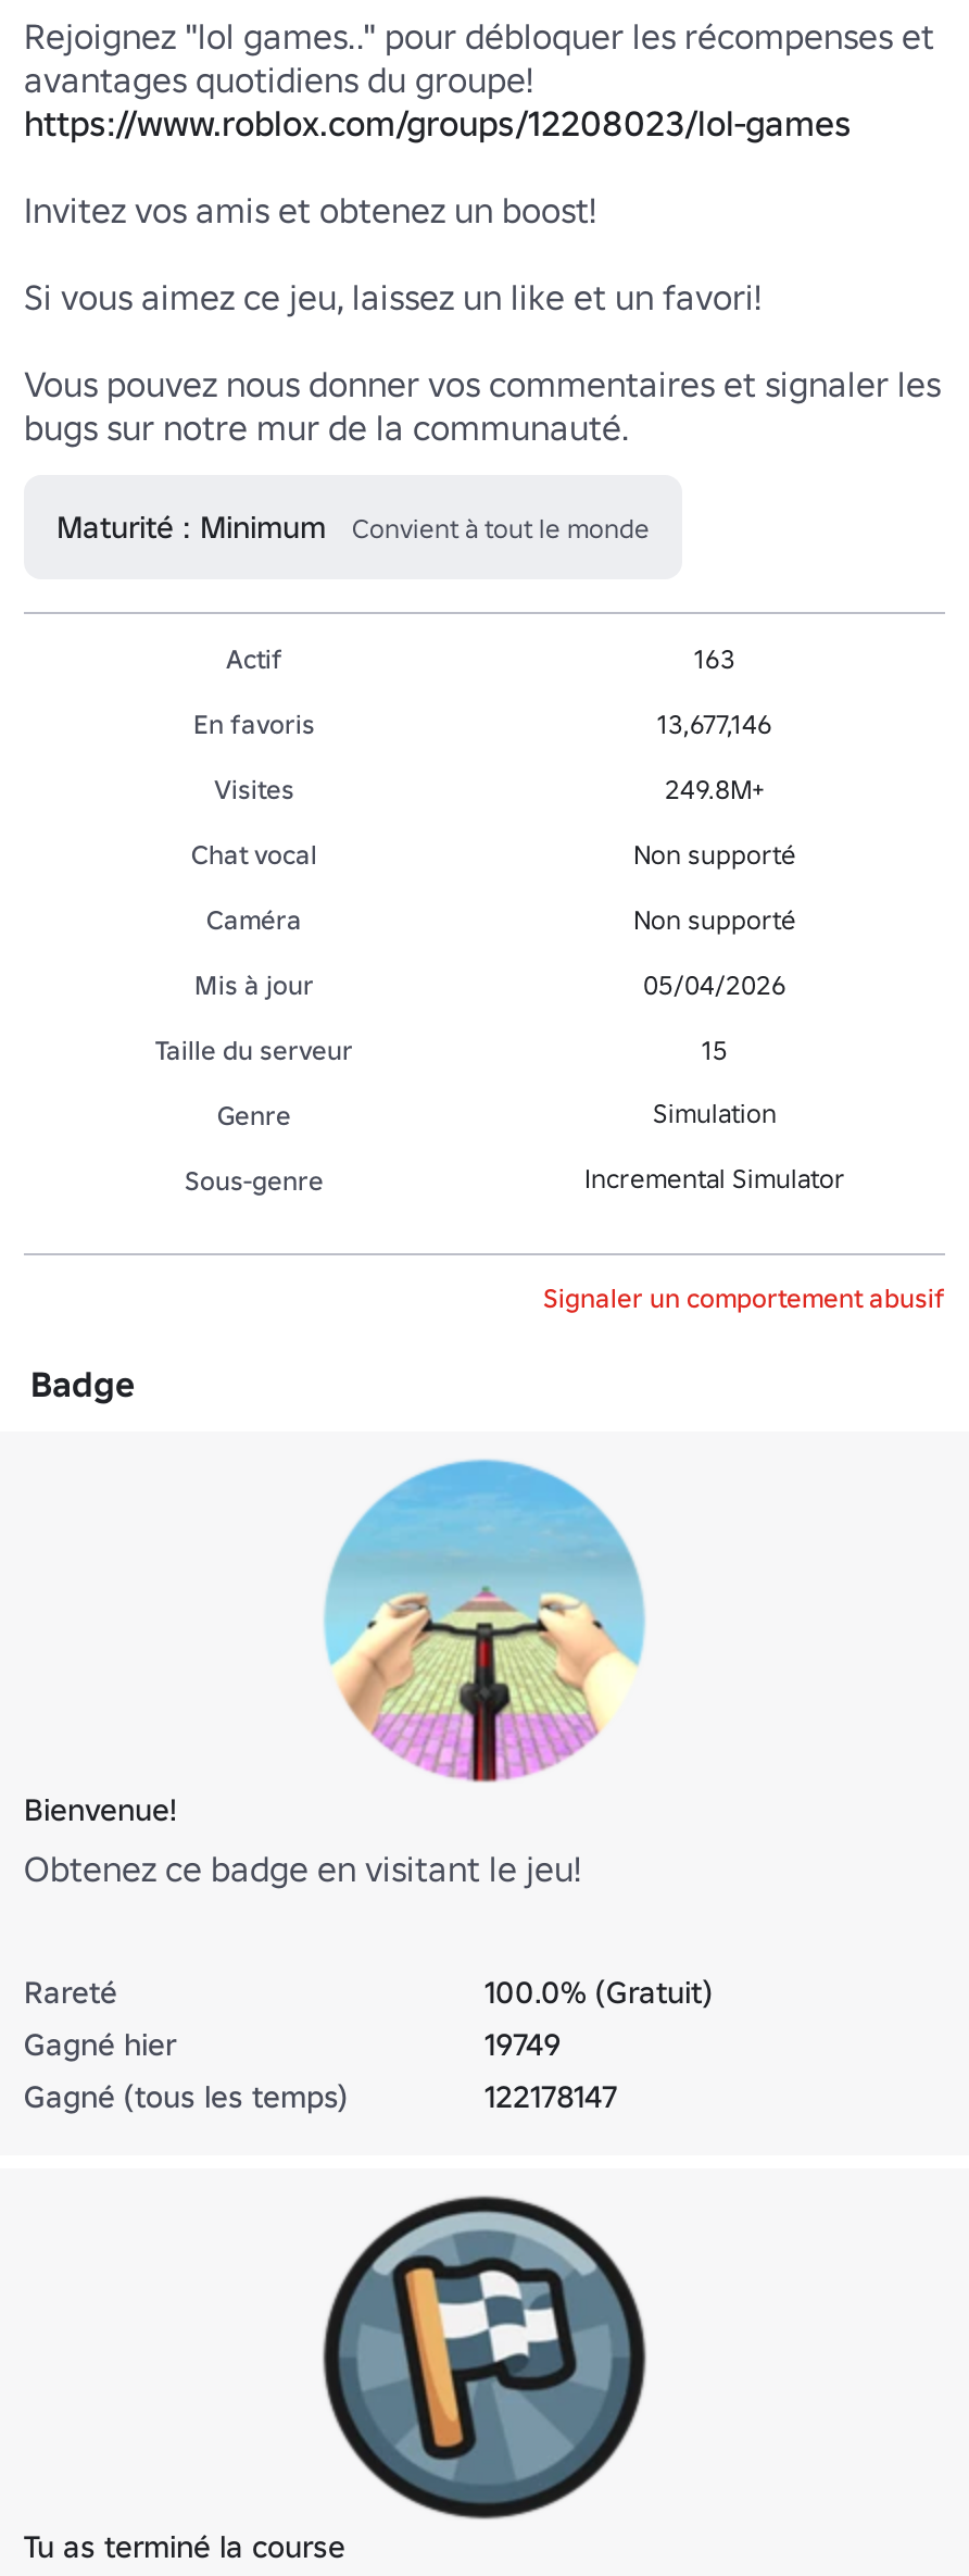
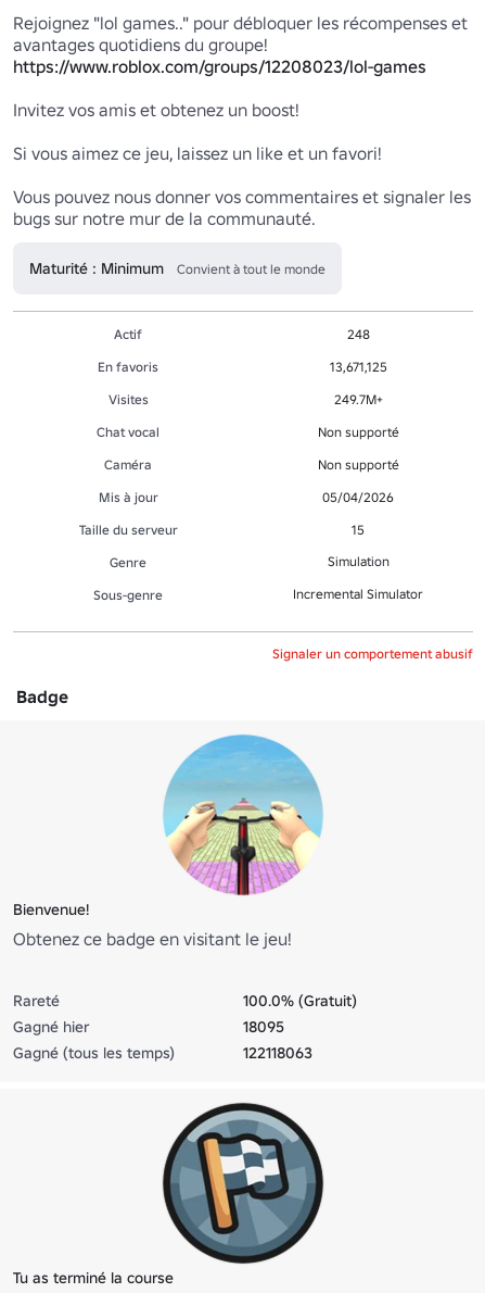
- 163
+ 248

- 13,677,146
+ 13,671,125

- 249.8M+
+ 249.7M+

- 19749
+ 18095

- 122178147
+ 122118063
